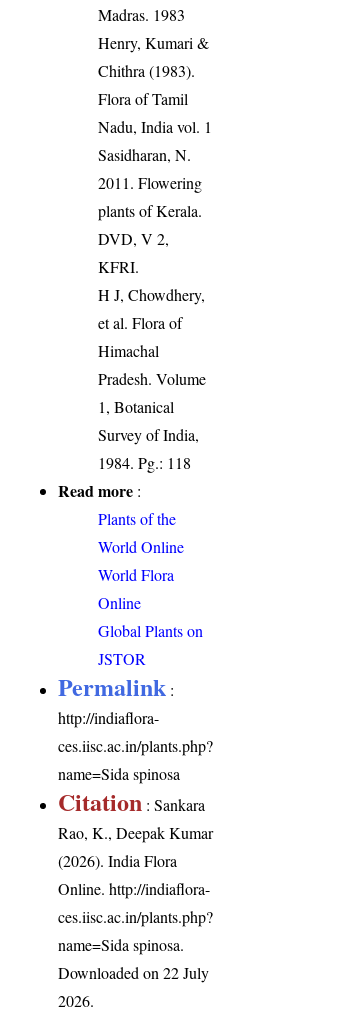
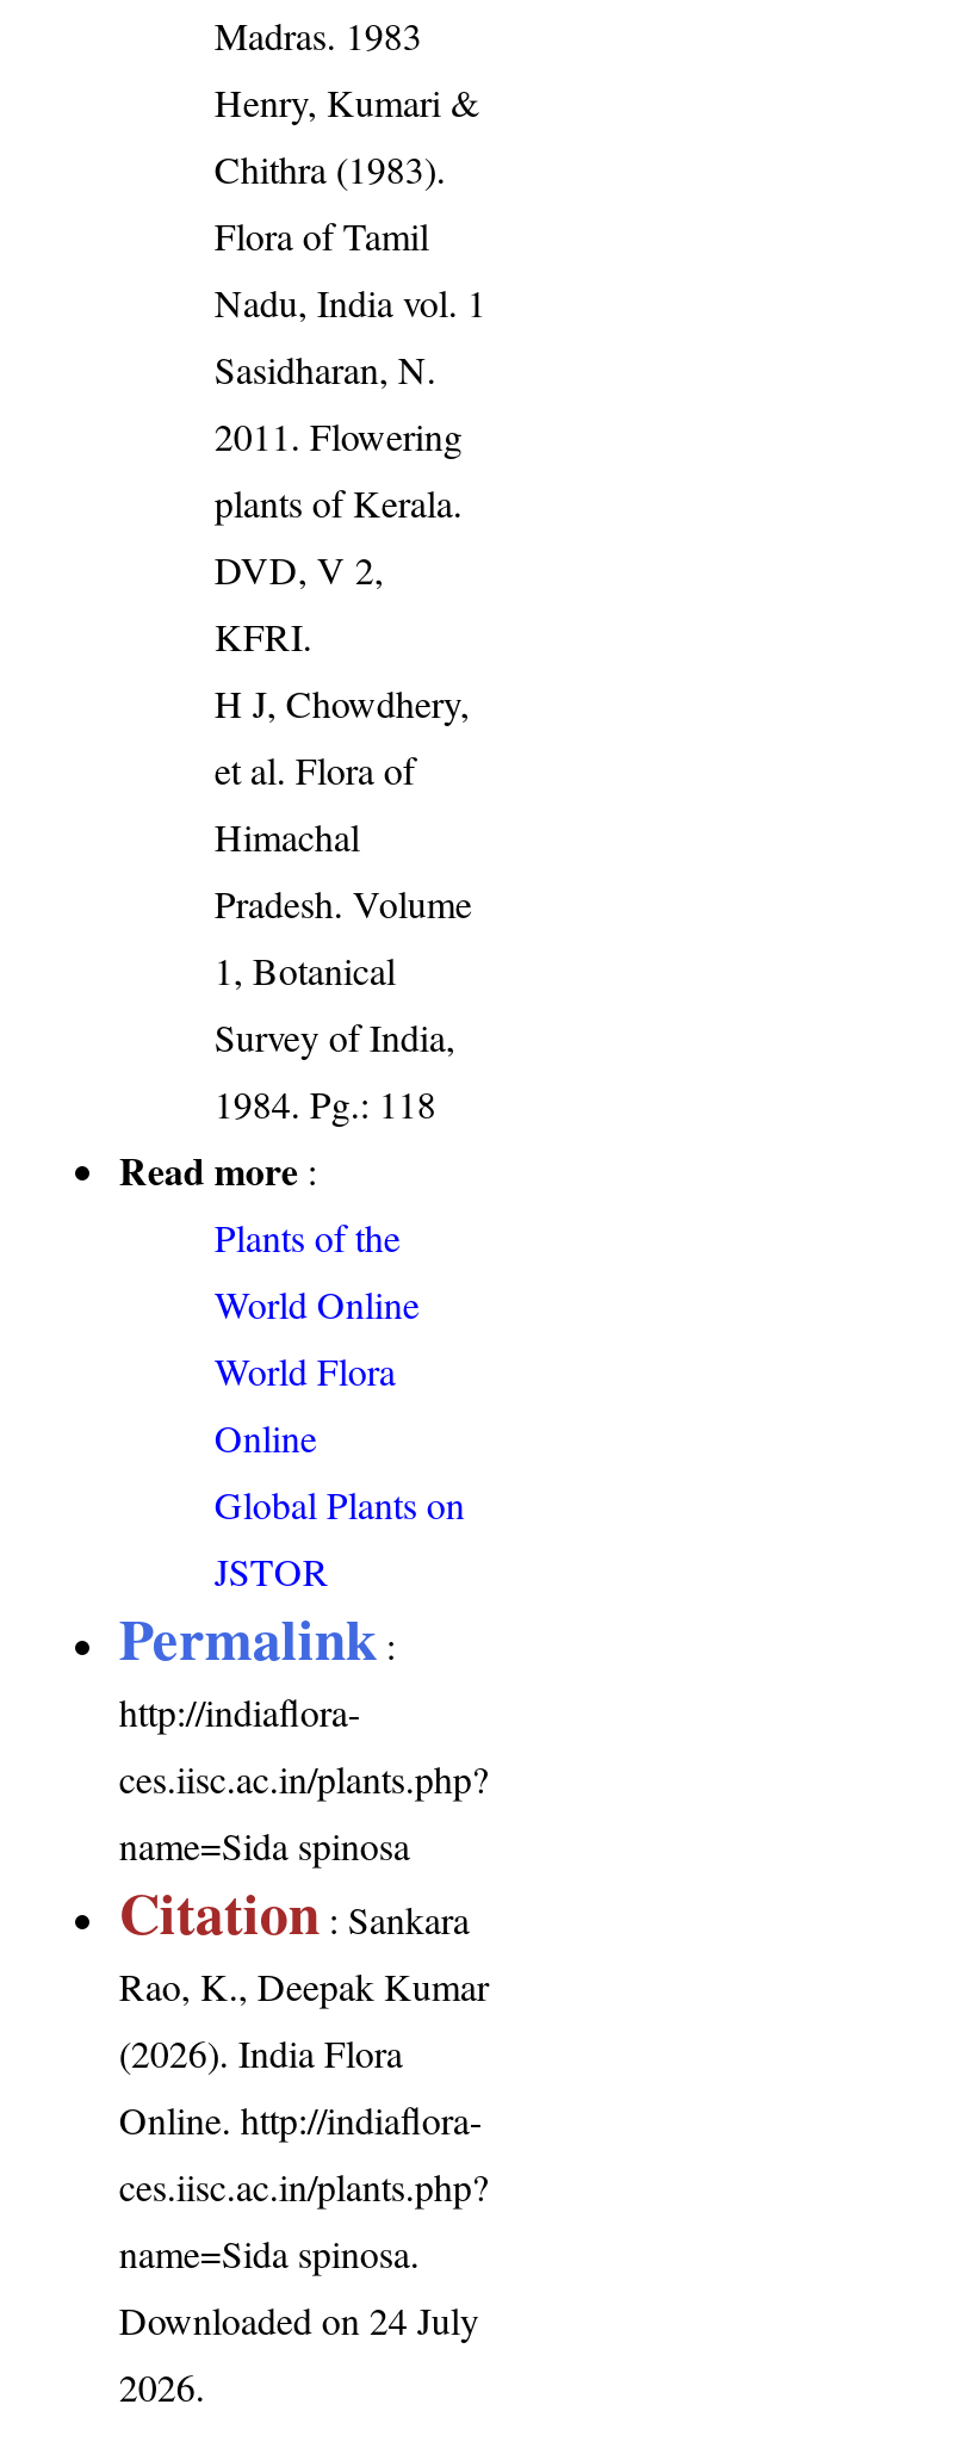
- Downloaded on 22 July
+ Downloaded on 24 July
